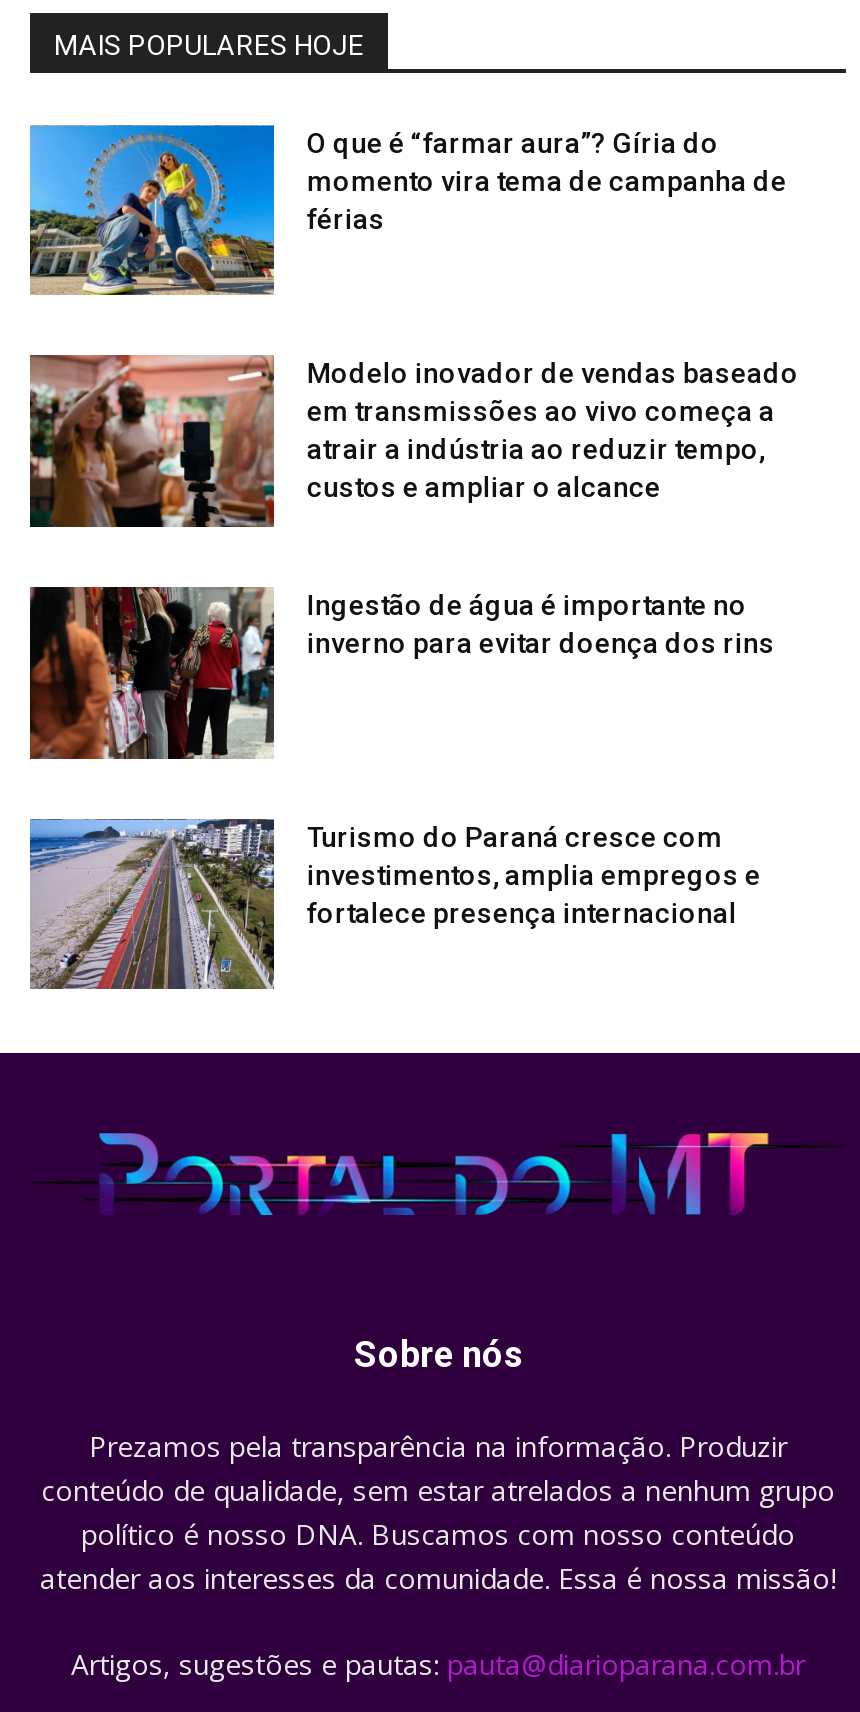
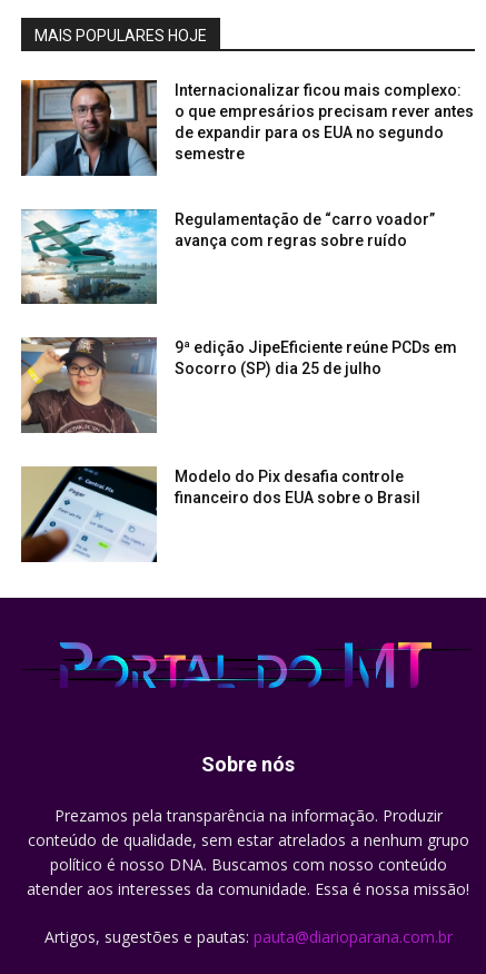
- [image]
- O que é “farmar aura”? Gíria do
- momento vira tema de campanha de
- férias
+ [image]
+ Internacionalizar ficou mais complexo:
+ o que empresários precisam rever antes
+ de expandir para os EUA no segundo
+ semestre

- [image]
- Modelo inovador de vendas baseado
- em transmissões ao vivo começa a
- atrair a indústria ao reduzir tempo,
- custos e ampliar o alcance
+ [image]
+ Regulamentação de “carro voador”
+ avança com regras sobre ruído

- [image]
- Ingestão de água é importante no
- inverno para evitar doença dos rins
+ [image]
+ 9ª edição JipeEficiente reúne PCDs em
+ Socorro (SP) dia 25 de julho

- [image]
- Turismo do Paraná cresce com
- investimentos, amplia empregos e
- fortalece presença internacional
+ [image]
+ Modelo do Pix desafia controle
+ financeiro dos EUA sobre o Brasil
